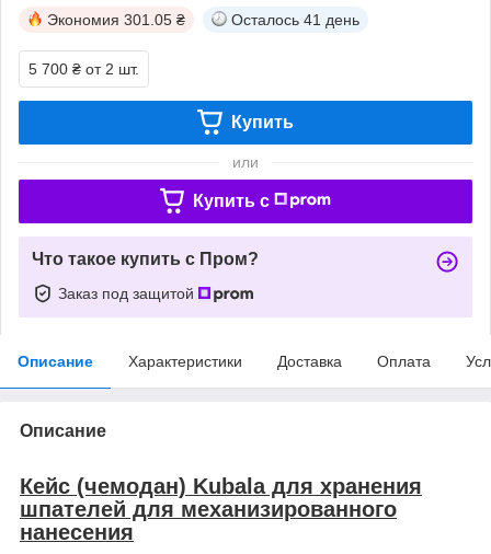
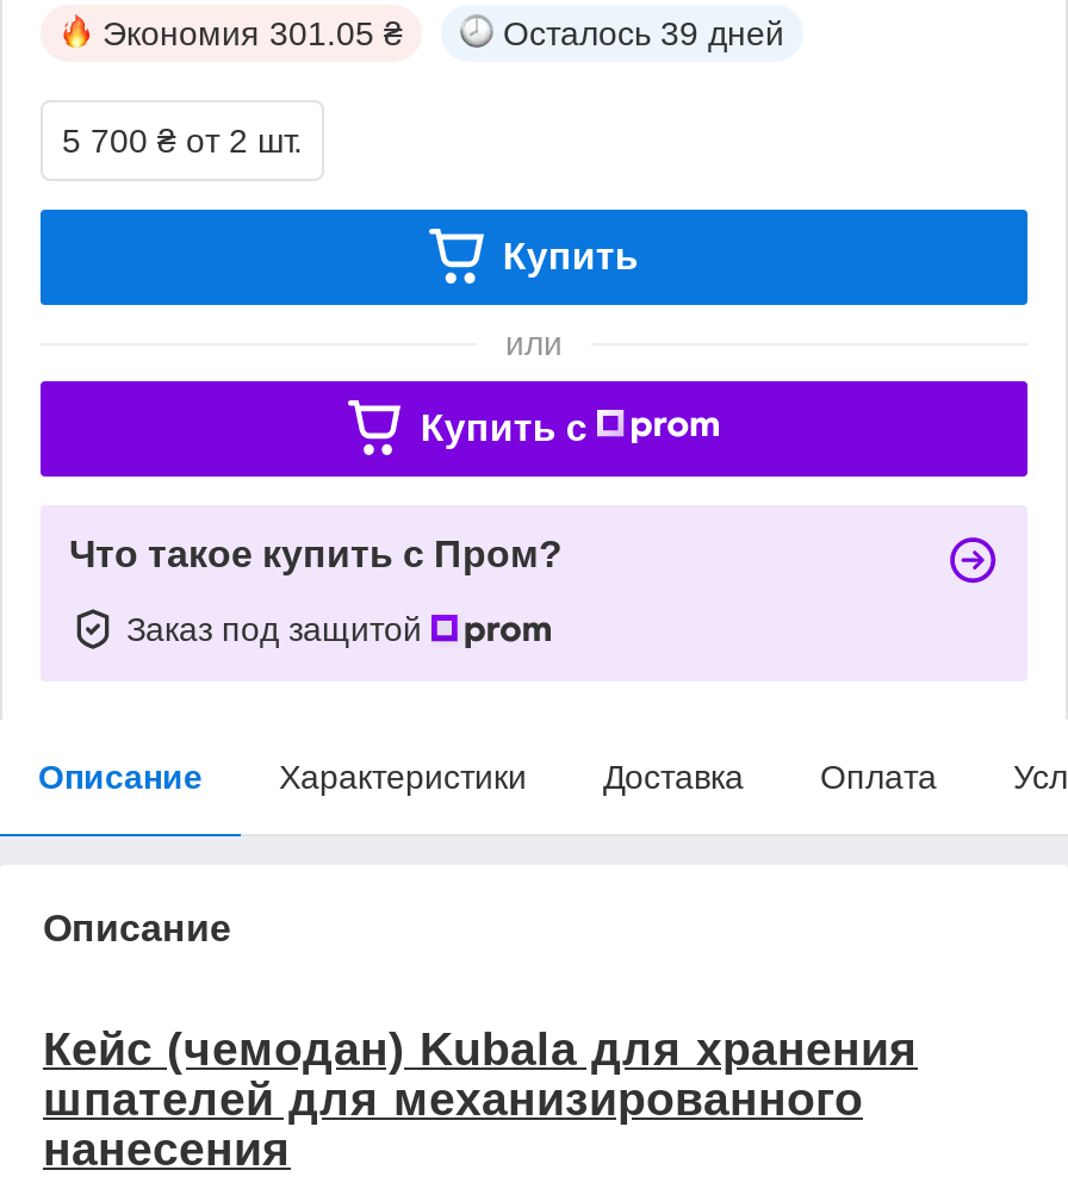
- Осталось 41 день
+ Осталось 39 дней
